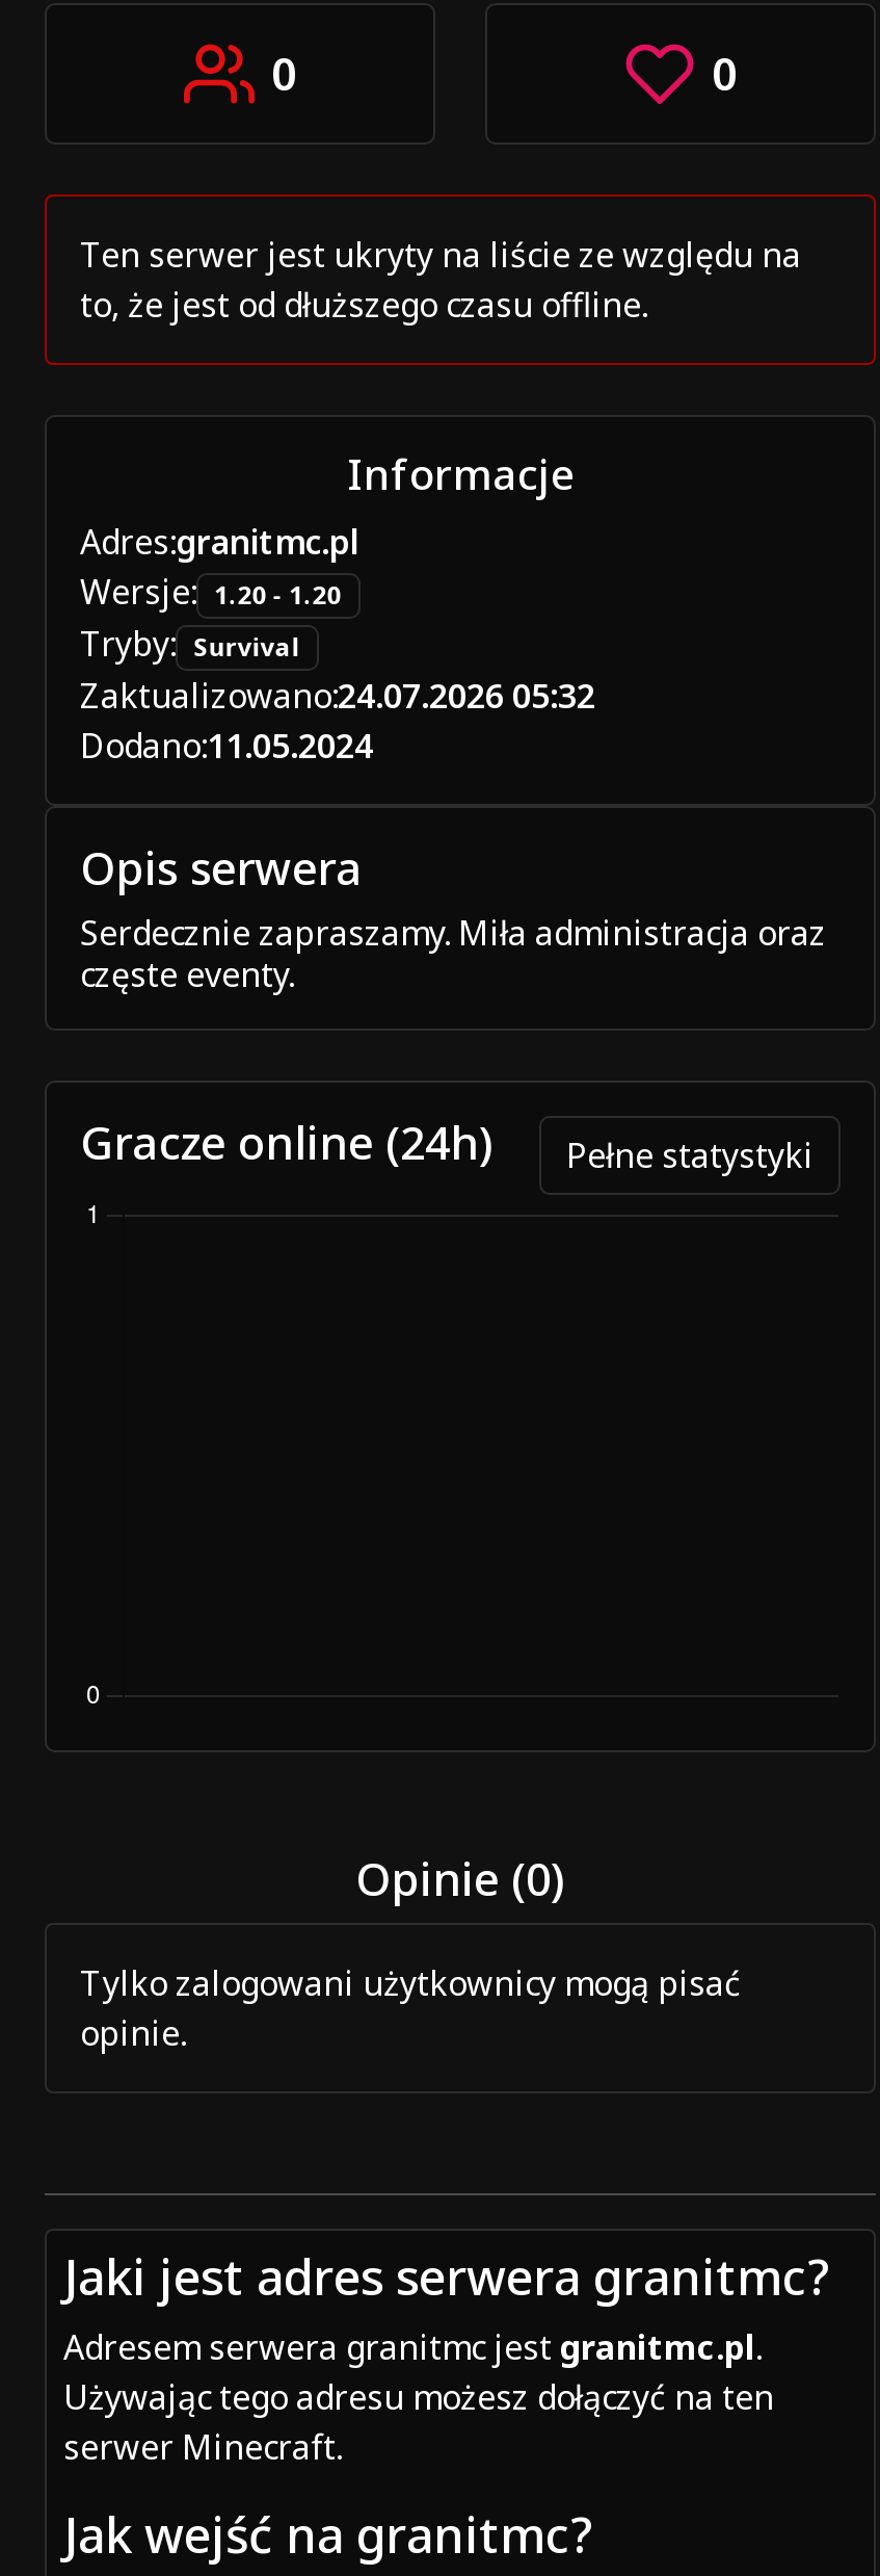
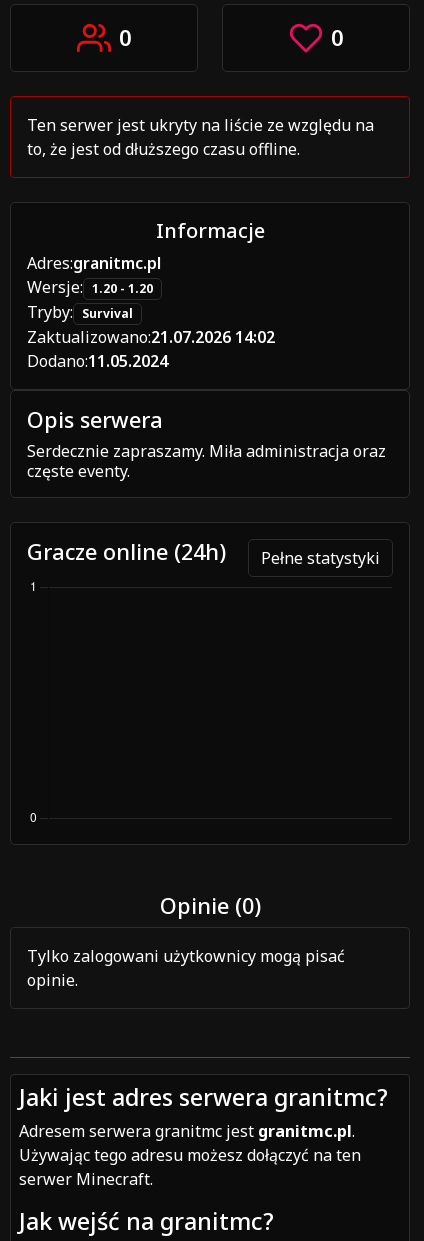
- Zaktualizowano:24.07.2026 05:32
+ Zaktualizowano:21.07.2026 14:02
